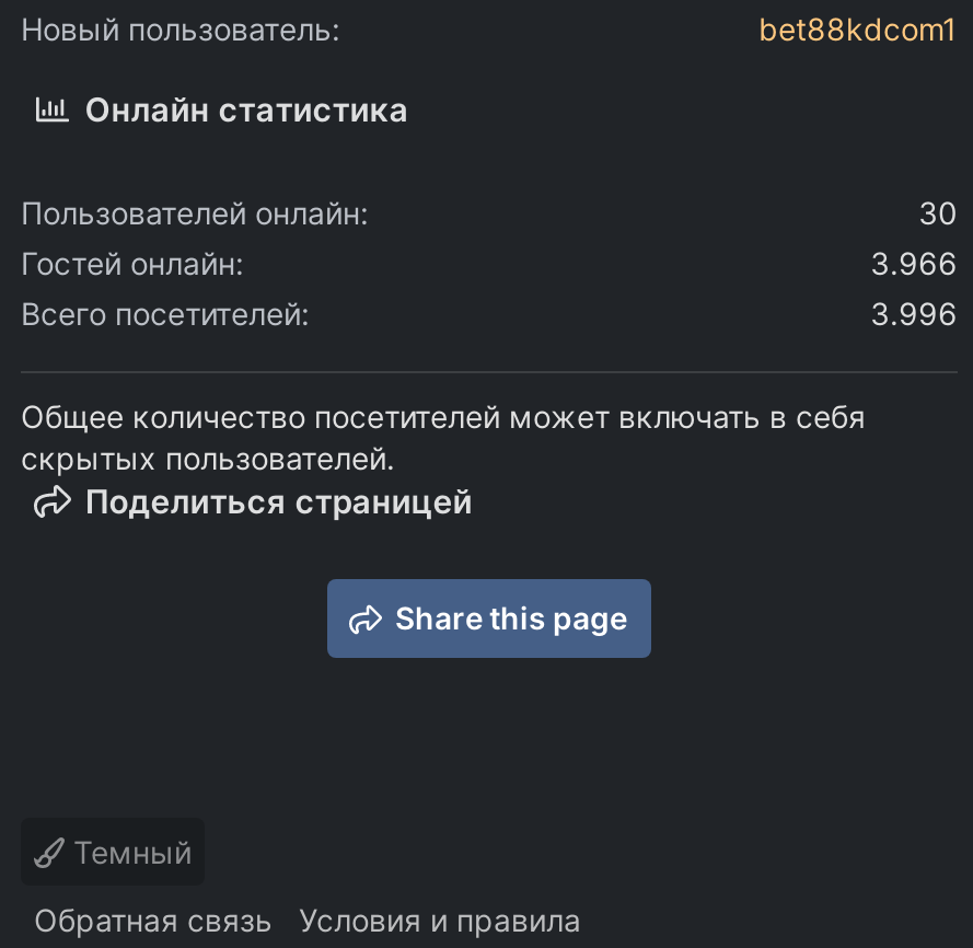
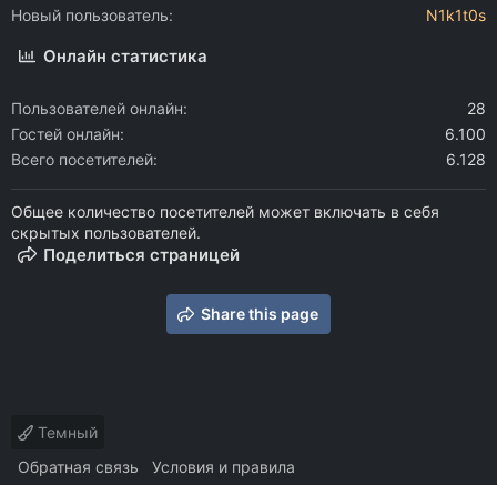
- bet88kdcom1
+ N1k1t0s

- 30
+ 28

- 3.966
+ 6.100

- 3.996
+ 6.128
